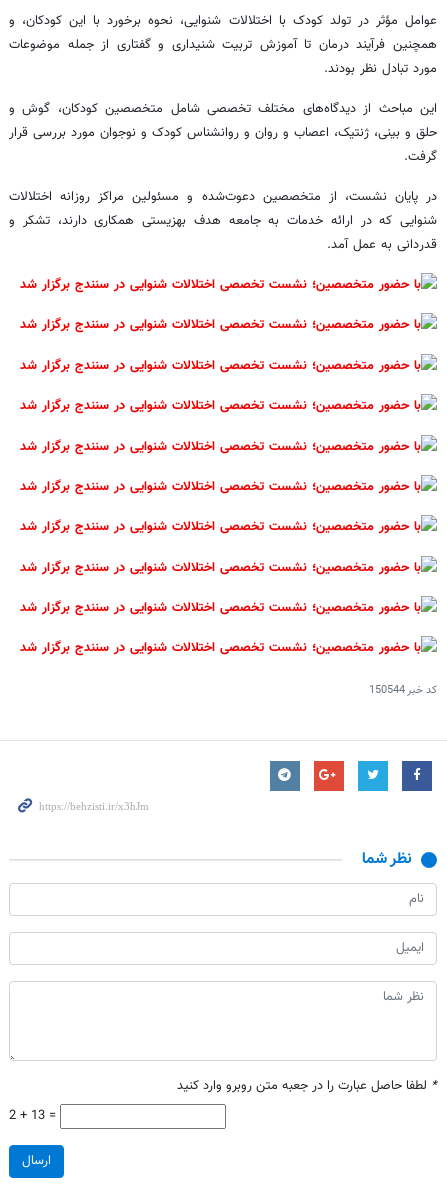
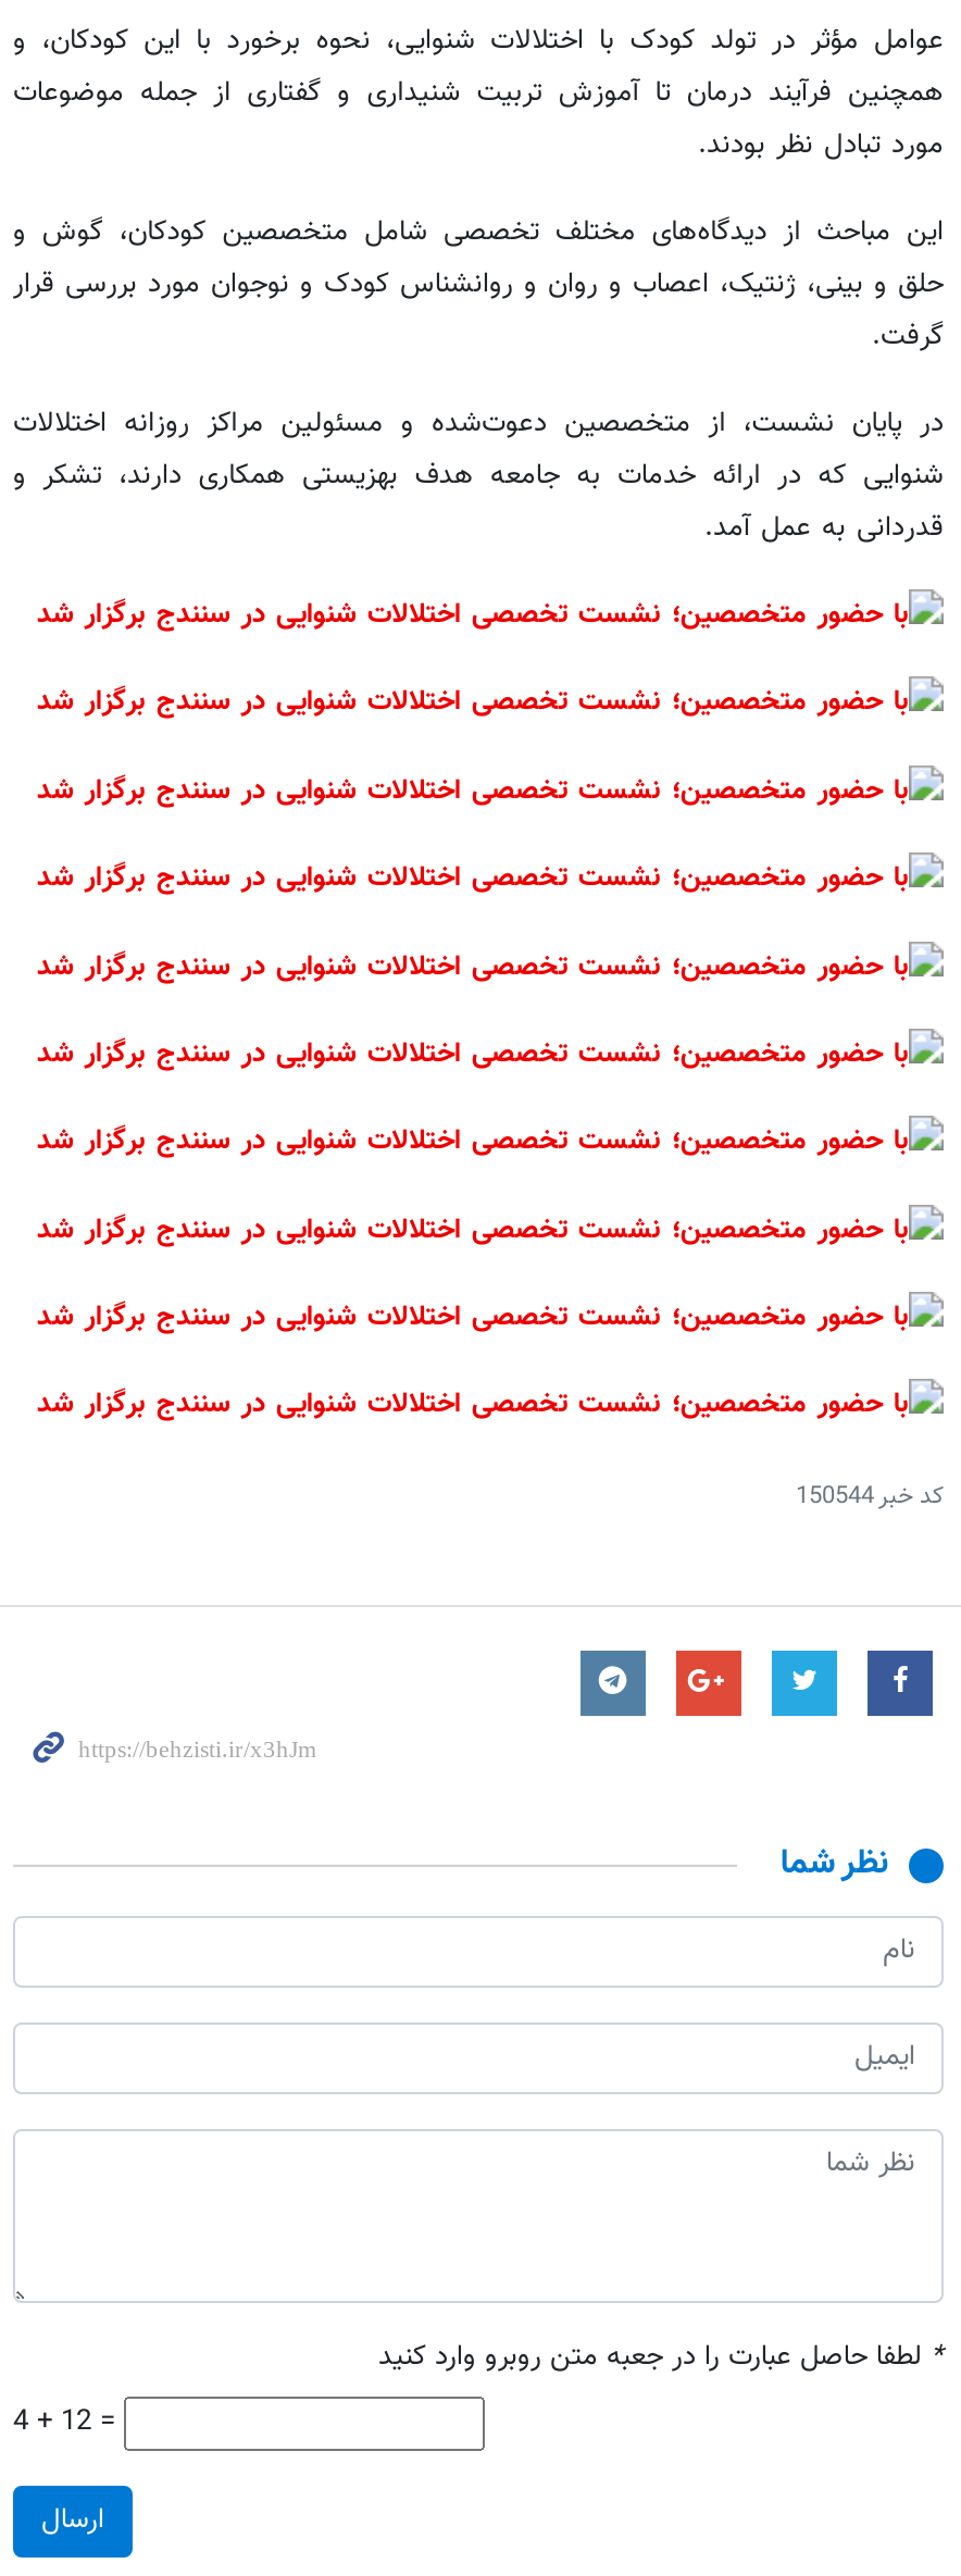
- 2 + 13 =
+ 4 + 12 =
